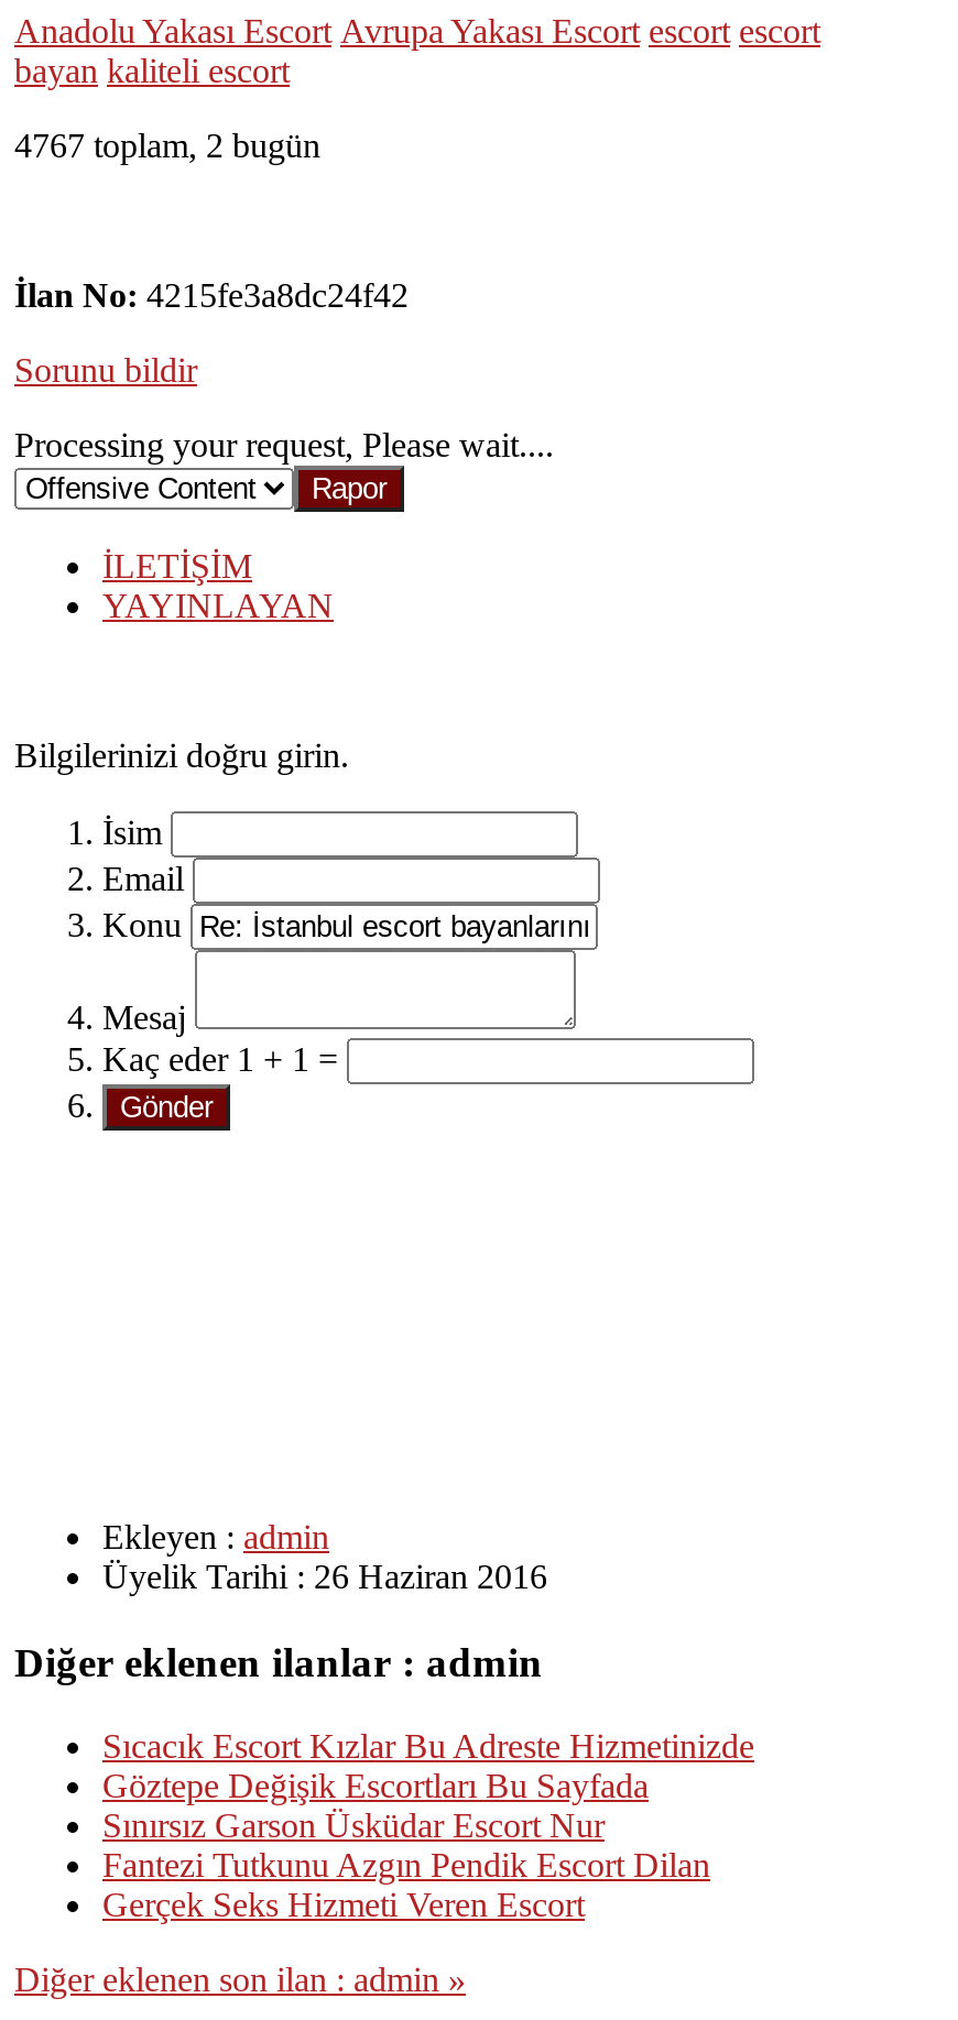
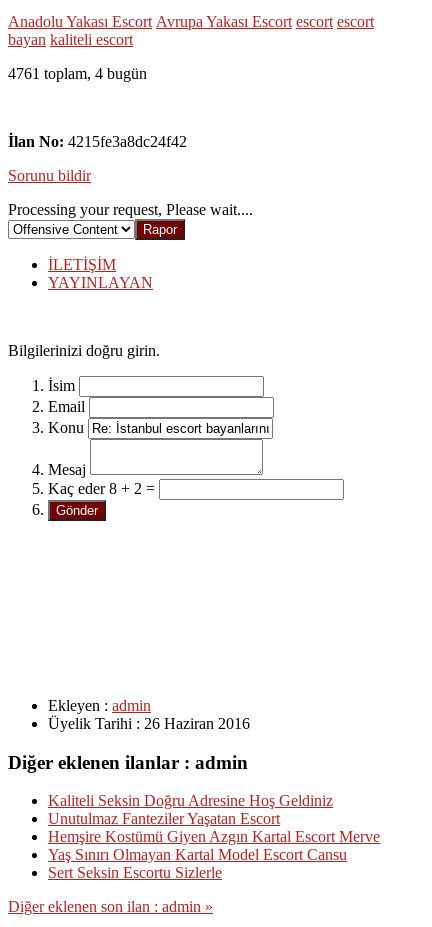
- 4767 toplam, 2 bugün
+ 4761 toplam, 4 bugün

- Kaç eder 1 + 1 =
+ Kaç eder 8 + 2 =

- Sıcacık Escort Kızlar Bu Adreste Hizmetinizde
- Göztepe Değişik Escortları Bu Sayfada
- Sınırsız Garson Üsküdar Escort Nur
- Fantezi Tutkunu Azgın Pendik Escort Dilan
- Gerçek Seks Hizmeti Veren Escort
+ Kaliteli Seksin Doğru Adresine Hoş Geldiniz
+ Unutulmaz Fanteziler Yaşatan Escort
+ Hemşire Kostümü Giyen Azgın Kartal Escort Merve
+ Yaş Sınırı Olmayan Kartal Model Escort Cansu
+ Sert Seksin Escortu Sizlerle
